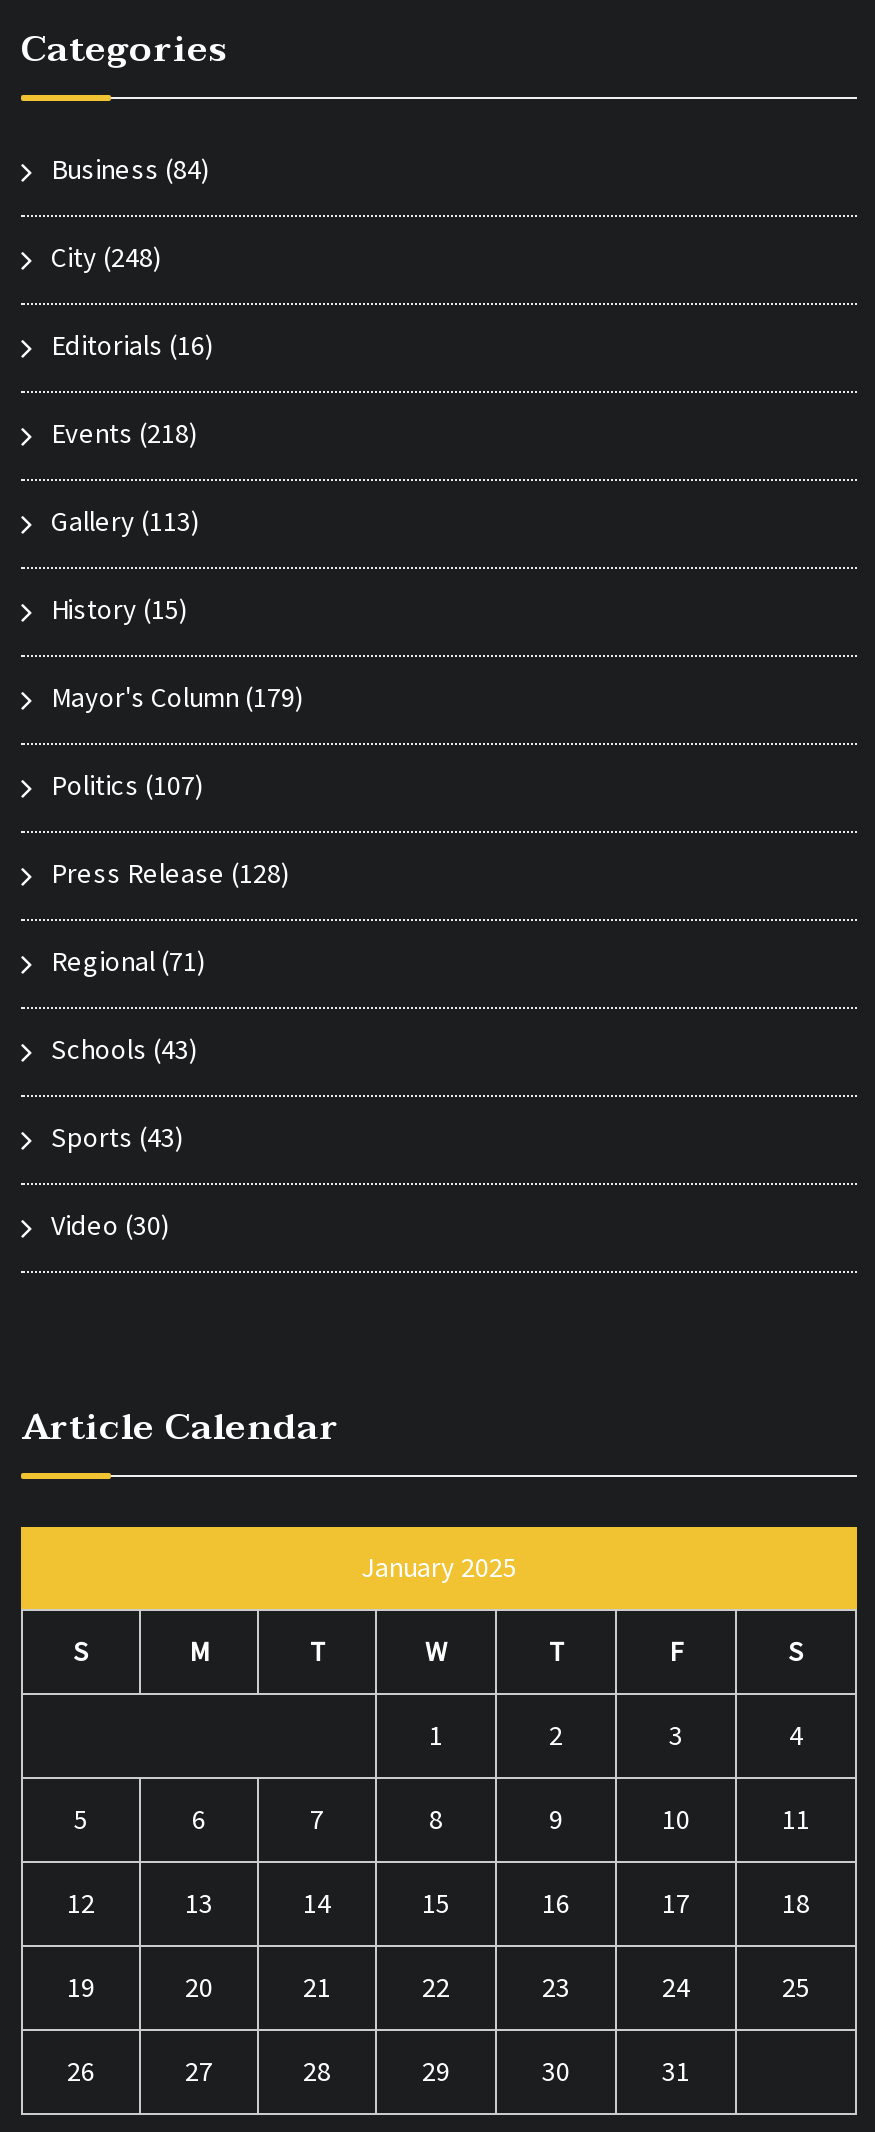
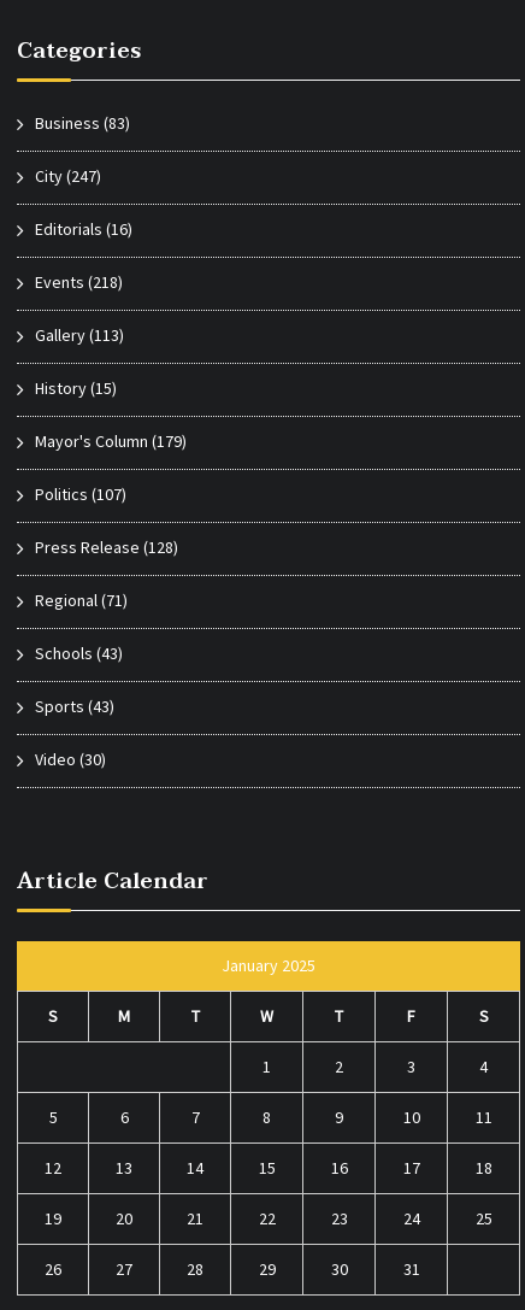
- Business (84)
+ Business (83)

- City (248)
+ City (247)
